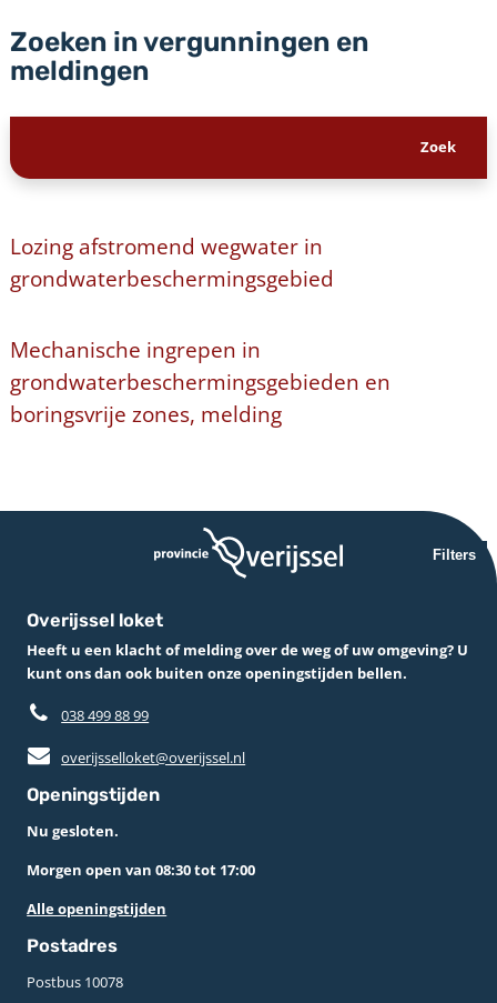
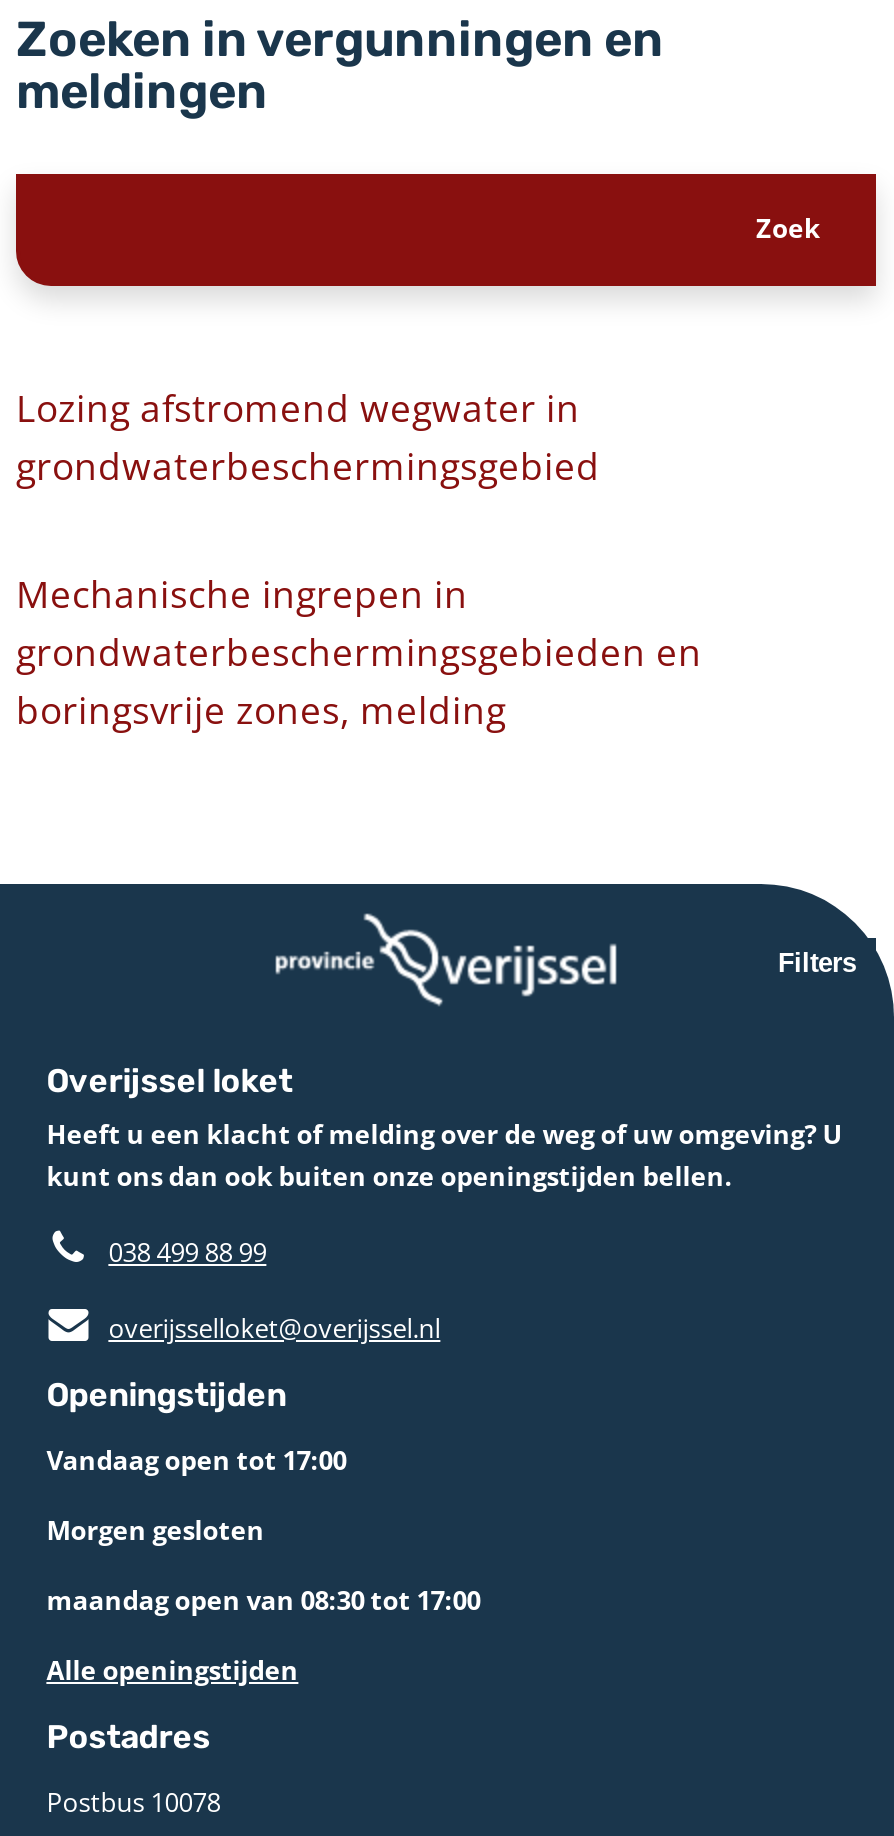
- Nu gesloten.
- Morgen open van 08:30 tot 17:00
+ Vandaag open tot 17:00
+ Morgen gesloten
+ maandag open van 08:30 tot 17:00
